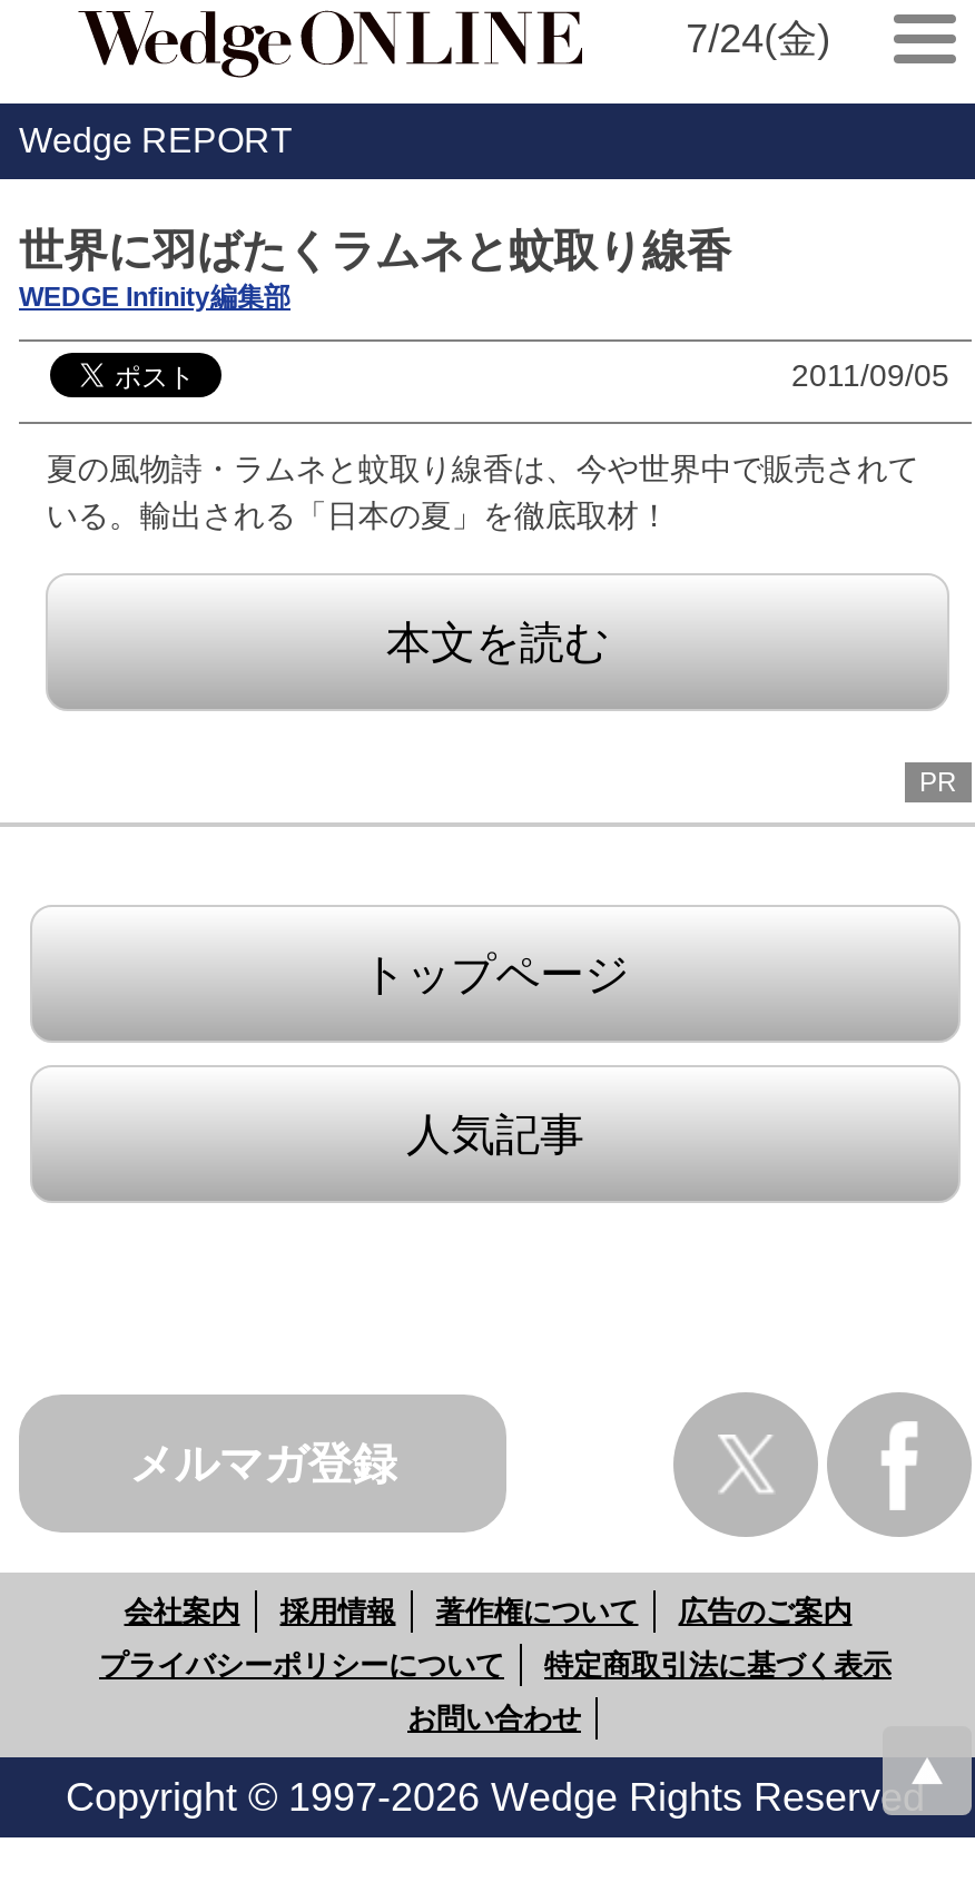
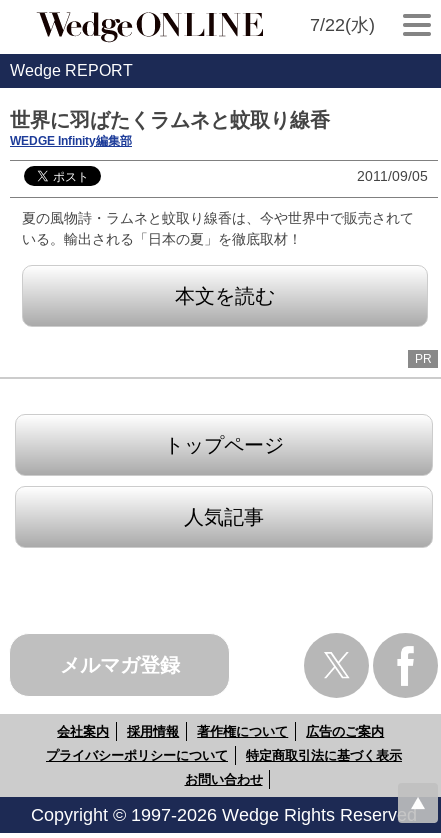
- 7/24(金)
+ 7/22(水)
